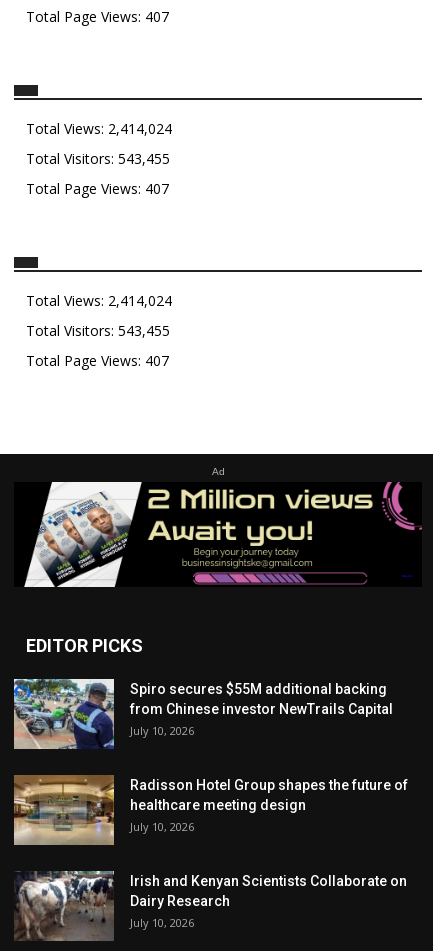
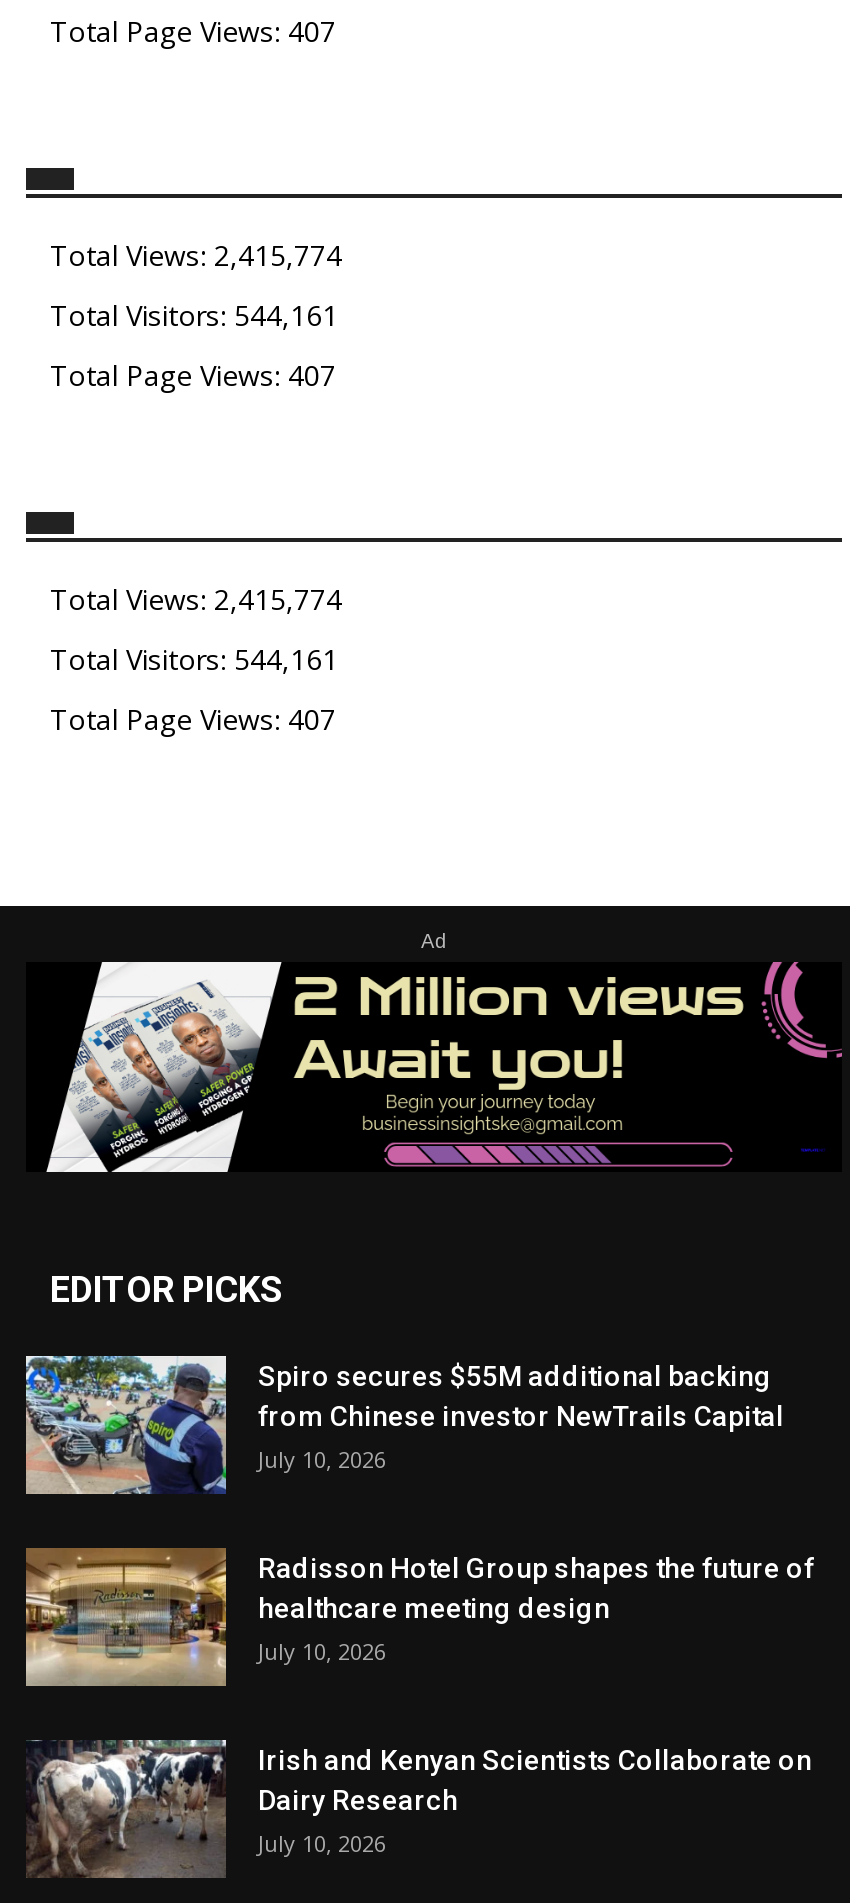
- Total Views: 2,414,024
+ Total Views: 2,415,774

- Total Visitors: 543,455
+ Total Visitors: 544,161

- Total Views: 2,414,024
+ Total Views: 2,415,774

- Total Visitors: 543,455
+ Total Visitors: 544,161
